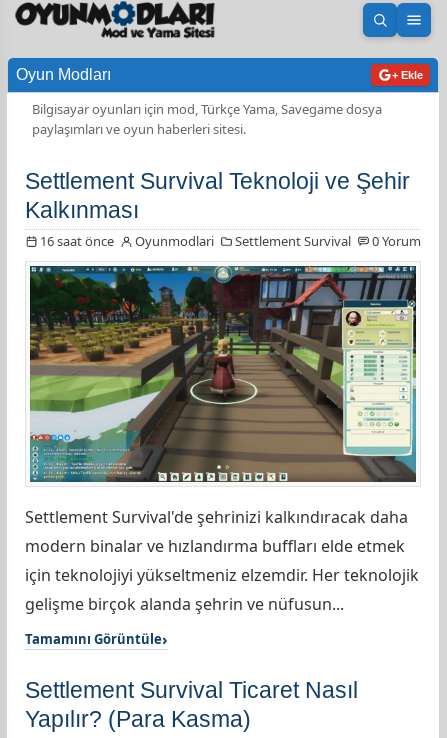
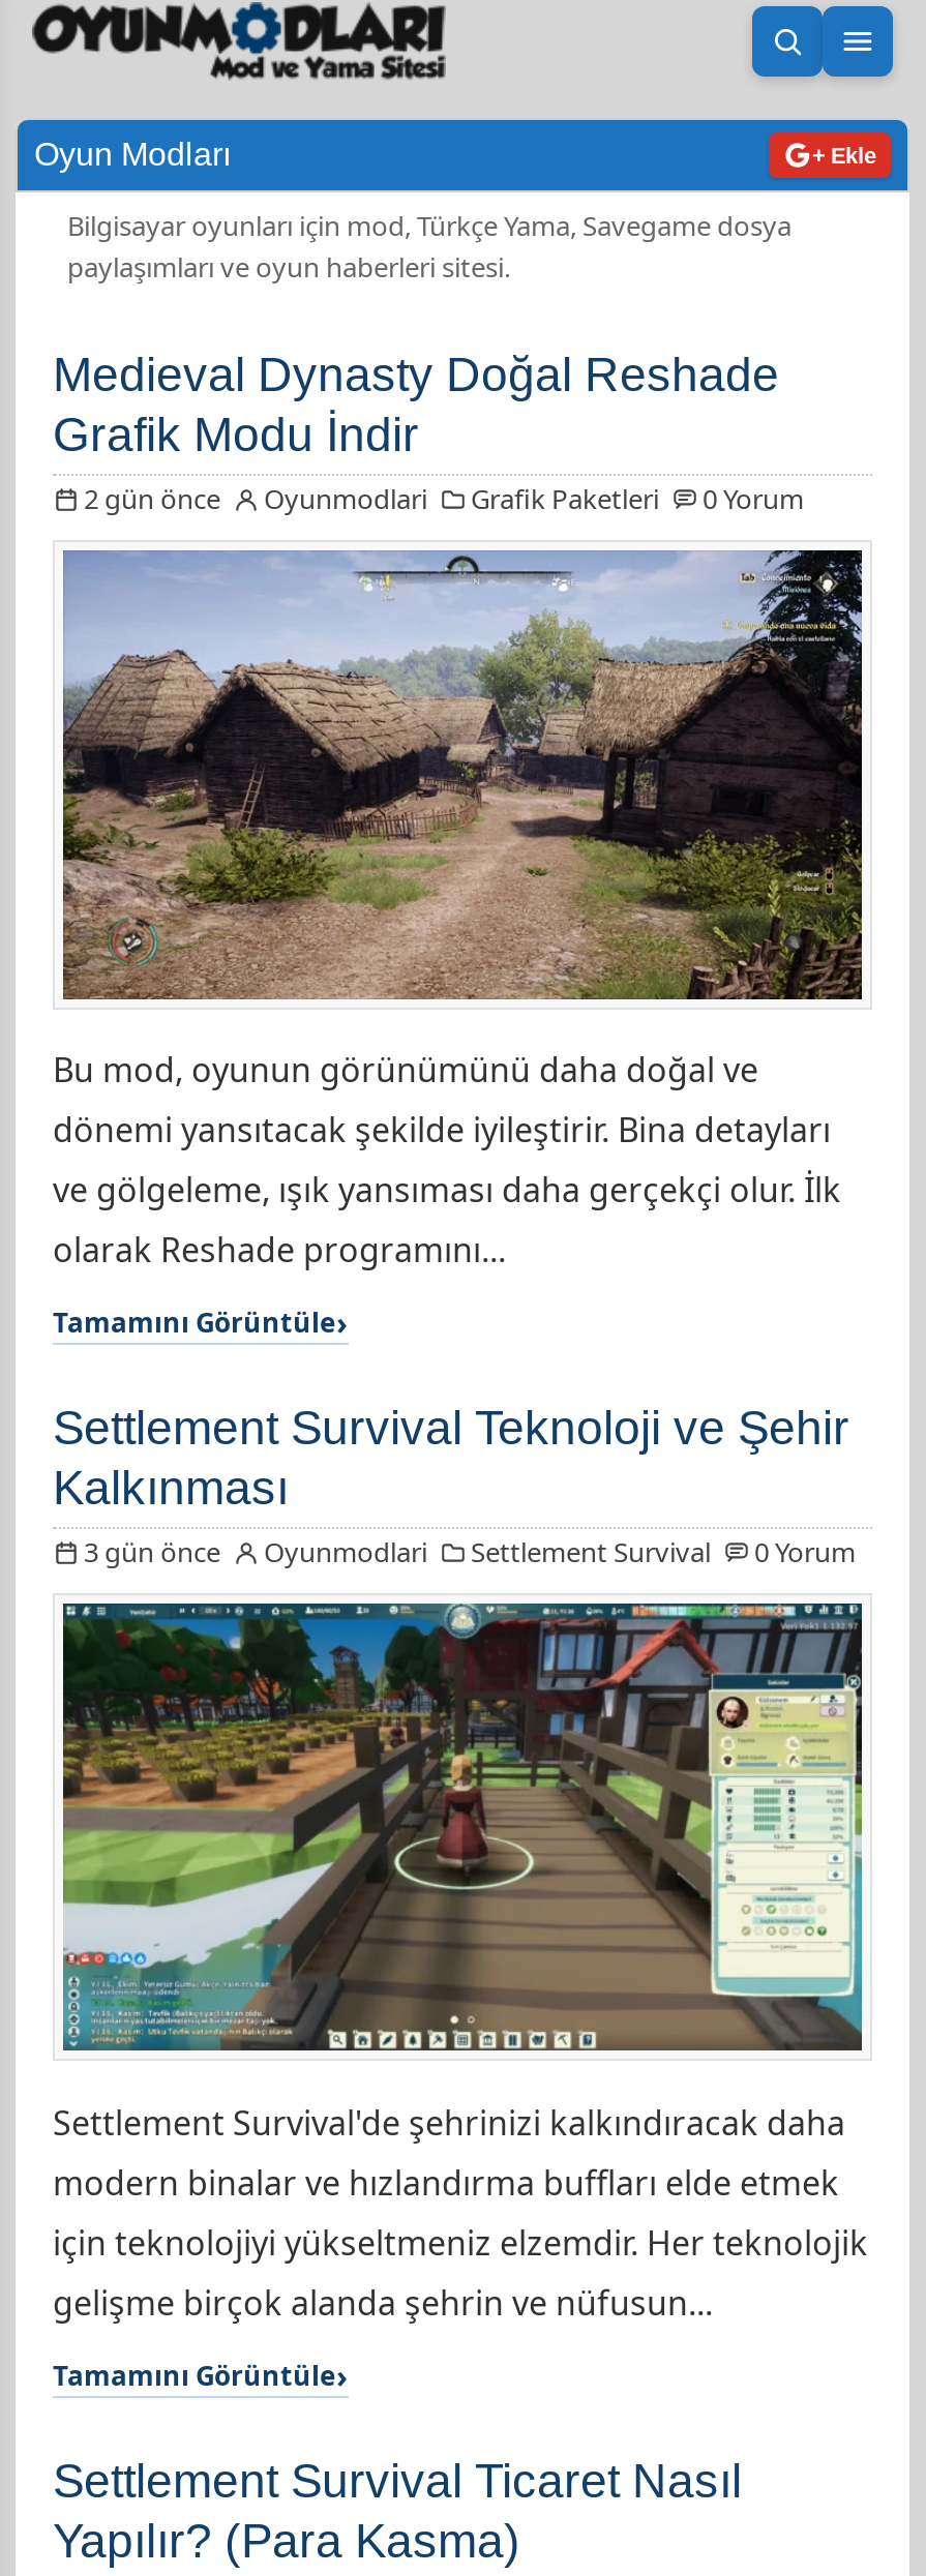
+ Medieval Dynasty Doğal Reshade
+ Grafik Modu İndir
+ 2 gün önce
+ Oyunmodlari
+ Grafik Paketleri
+ 0 Yorum

+ [image]
+ Bu mod, oyunun görünümünü daha doğal ve
+ dönemi yansıtacak şekilde iyileştirir. Bina detayları
+ ve gölgeleme, ışık yansıması daha gerçekçi olur. İlk
+ olarak Reshade programını...
+ Tamamını Görüntüle

- 16 saat önce Oyunmodlari Settlement Survival 0 Yorum
+ 3 gün önce Oyunmodlari Settlement Survival 0 Yorum
